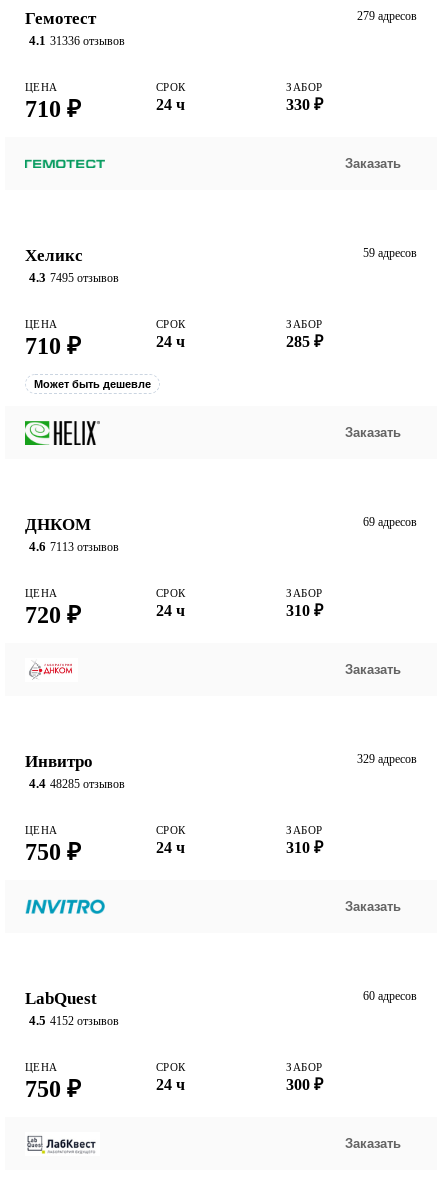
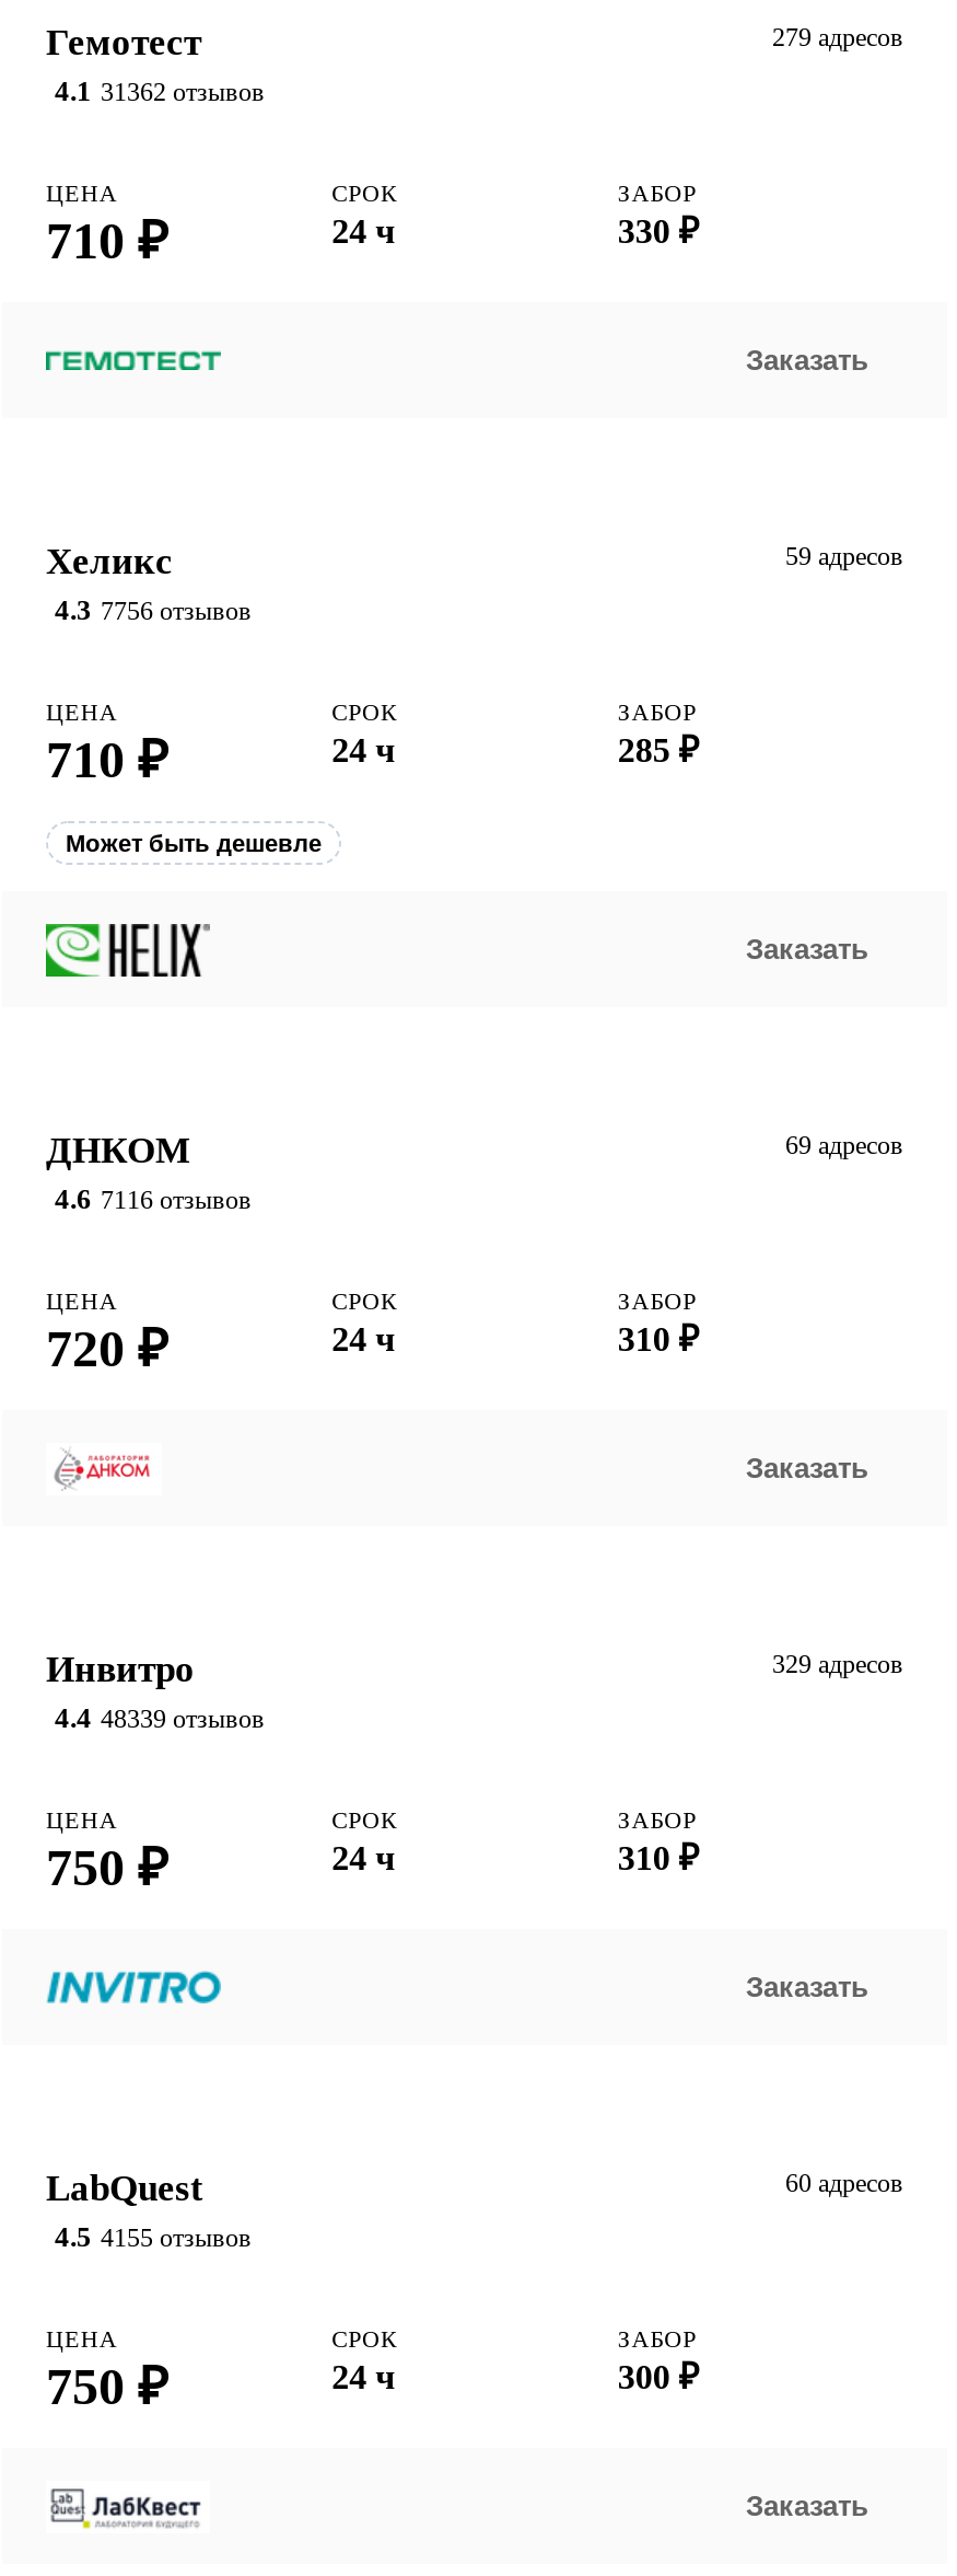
- 4.1 31336 отзывов
+ 4.1 31362 отзывов

- 4.3 7495 отзывов
+ 4.3 7756 отзывов

- 4.6 7113 отзывов
+ 4.6 7116 отзывов

- 4.4 48285 отзывов
+ 4.4 48339 отзывов

- 4.5 4152 отзывов
+ 4.5 4155 отзывов
